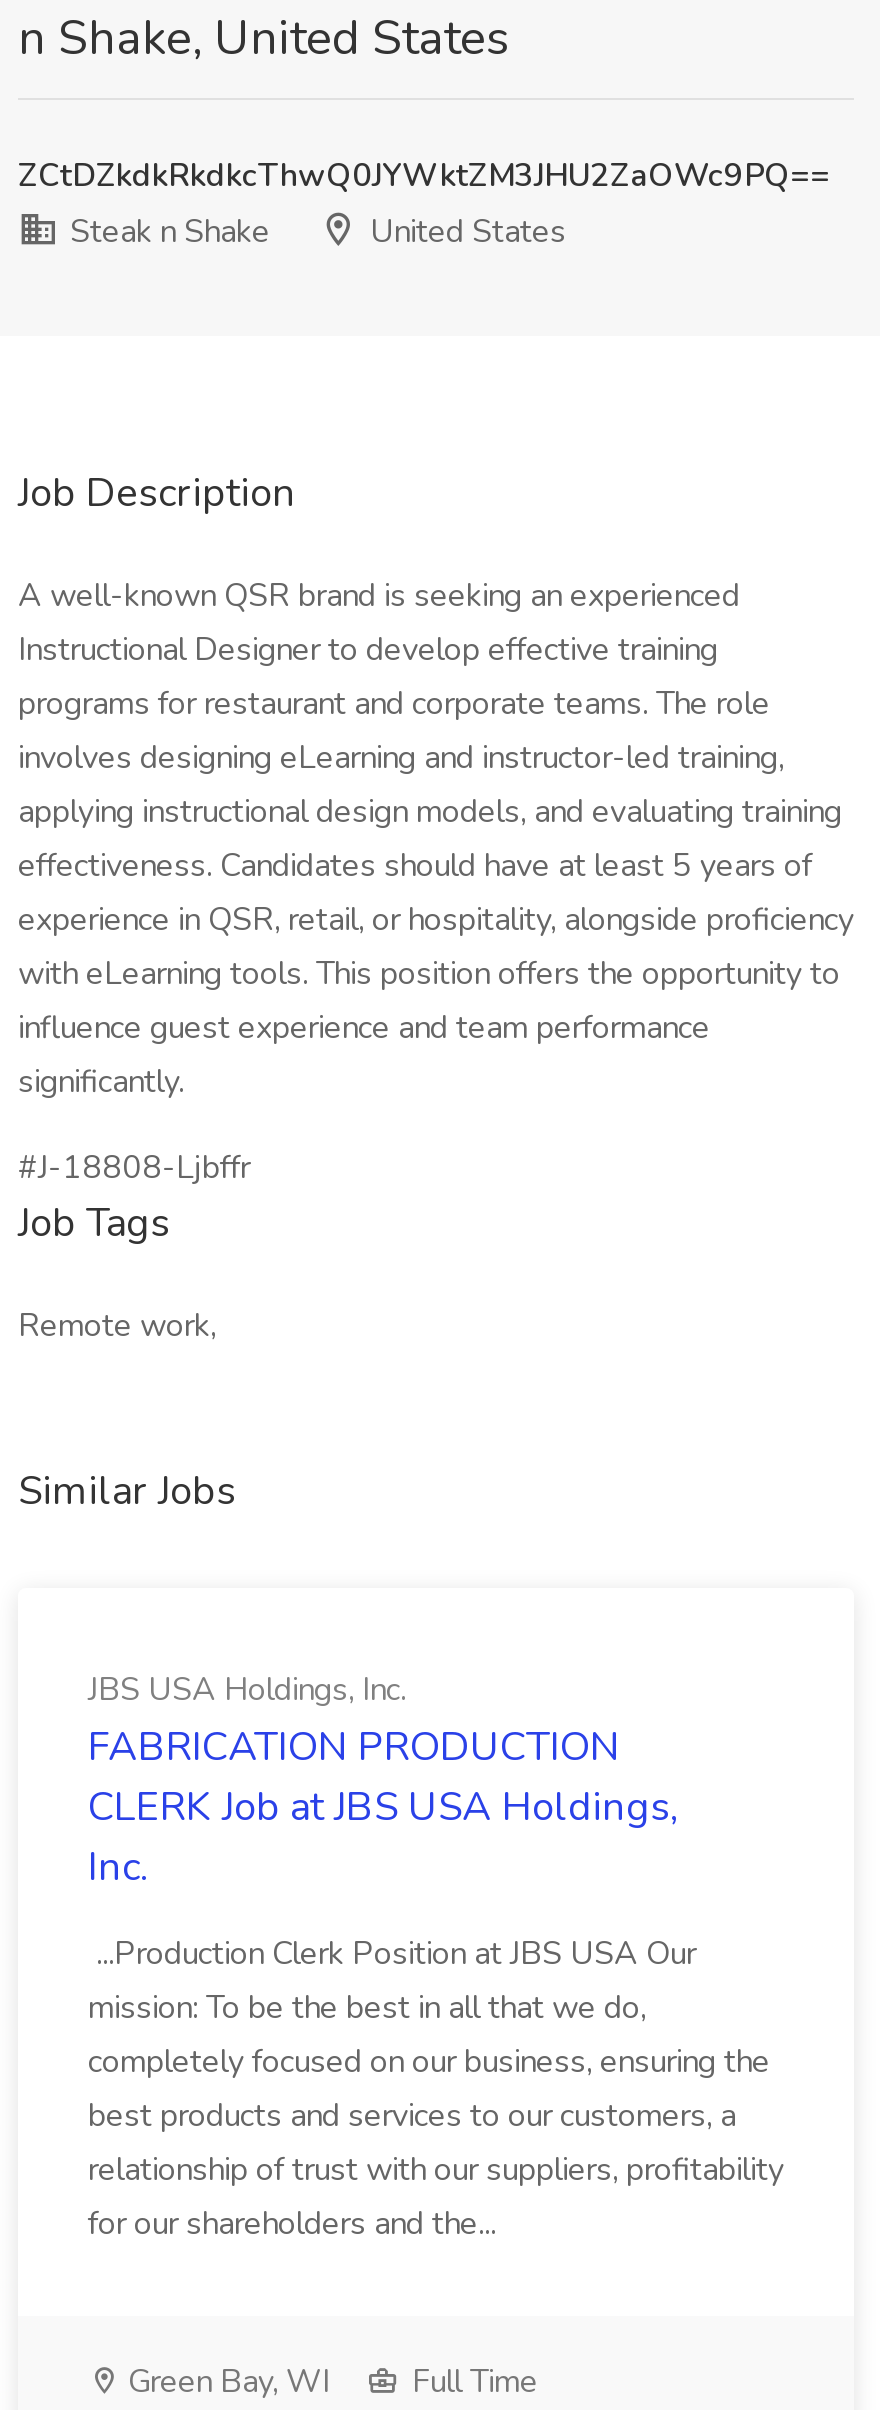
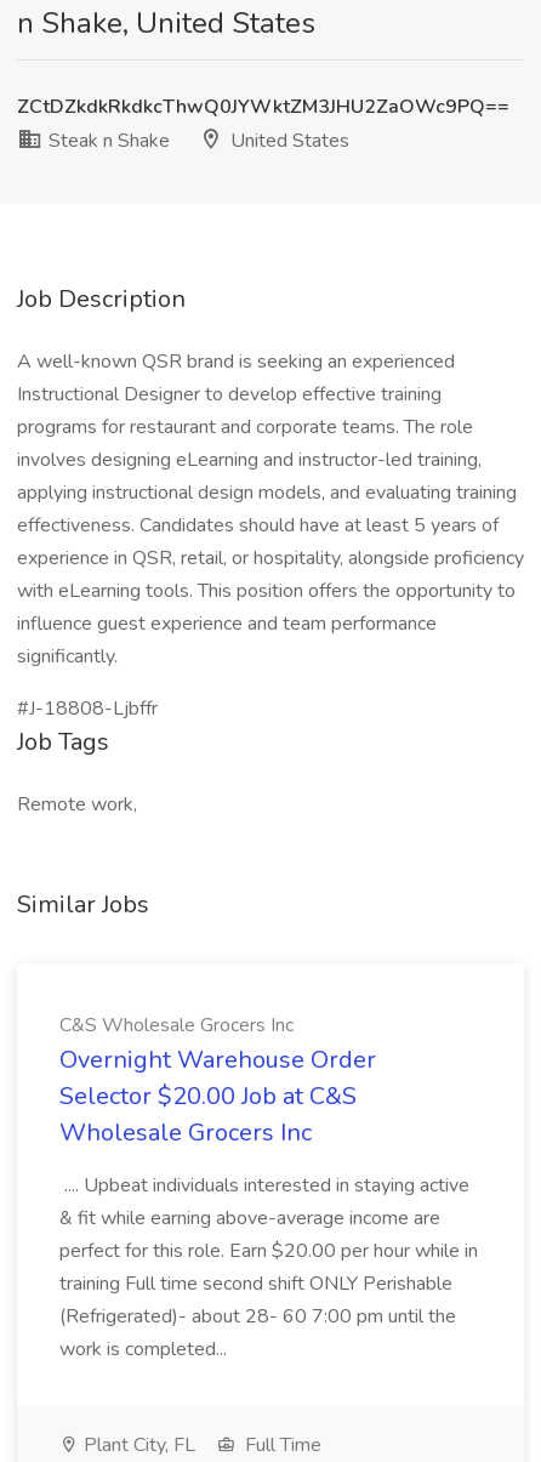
- JBS USA Holdings, Inc.
- FABRICATION PRODUCTION
- CLERK Job at JBS USA Holdings,
- Inc.
+ C&S Wholesale Grocers Inc
+ Overnight Warehouse Order
+ Selector $20.00 Job at C&S
+ Wholesale Grocers Inc

- ...Production Clerk Position at JBS USA Our
- mission: To be the best in all that we do,
- completely focused on our business, ensuring the
- best products and services to our customers, a
- relationship of trust with our suppliers, profitability
- for our shareholders and the...
+ .... Upbeat individuals interested in staying active
+ & fit while earning above-average income are
+ perfect for this role. Earn $20.00 per hour while in
+ training Full time second shift ONLY Perishable
+ (Refrigerated)- about 28- 60 7:00 pm until the
+ work is completed...

- Green Bay, WI
+ Plant City, FL
